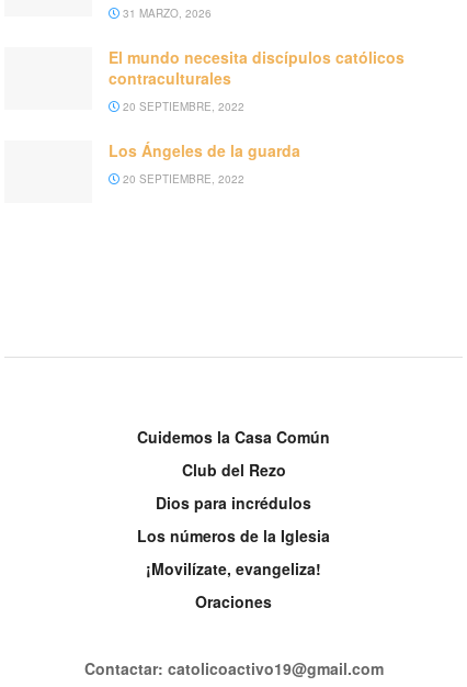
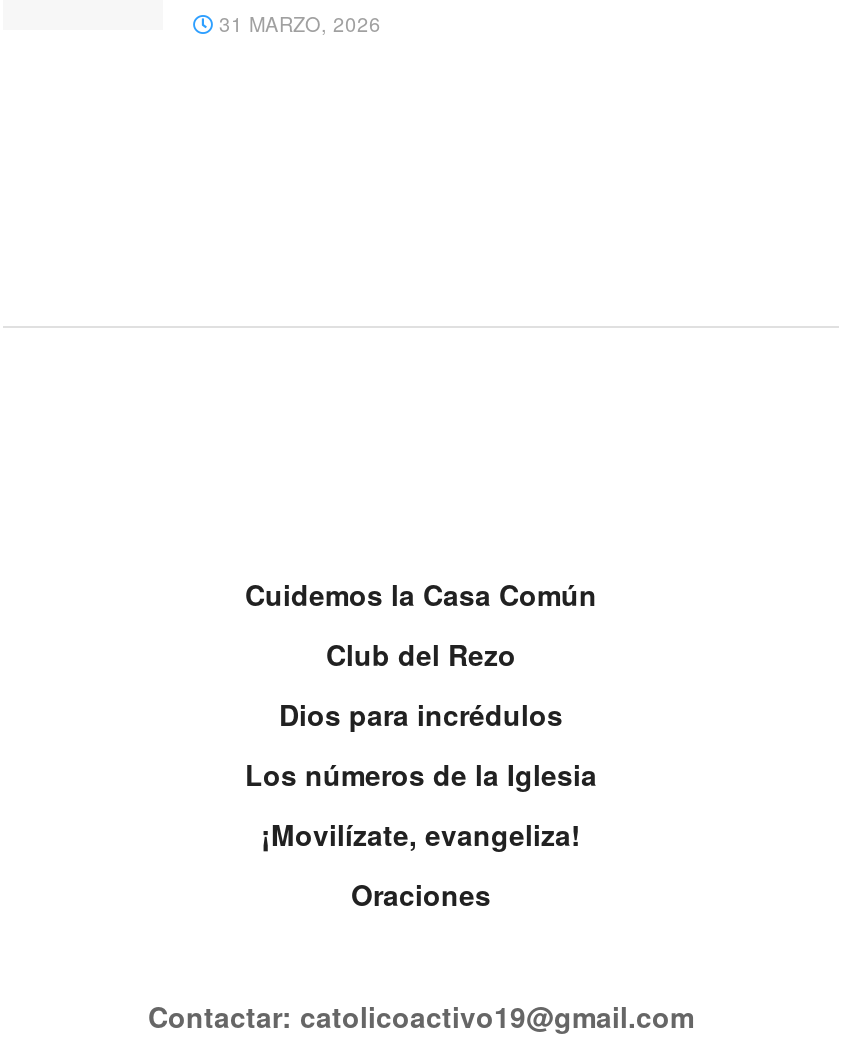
- El mundo necesita discípulos católicos
- contraculturales
- 20 SEPTIEMBRE, 2022
- Los Ángeles de la guarda
- 20 SEPTIEMBRE, 2022
